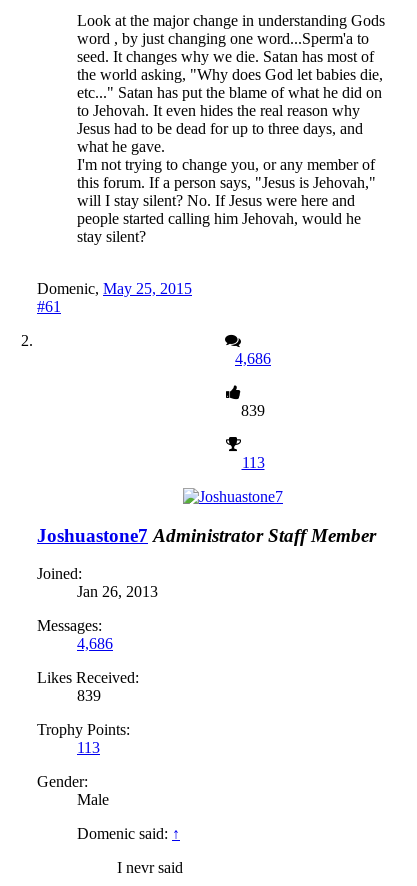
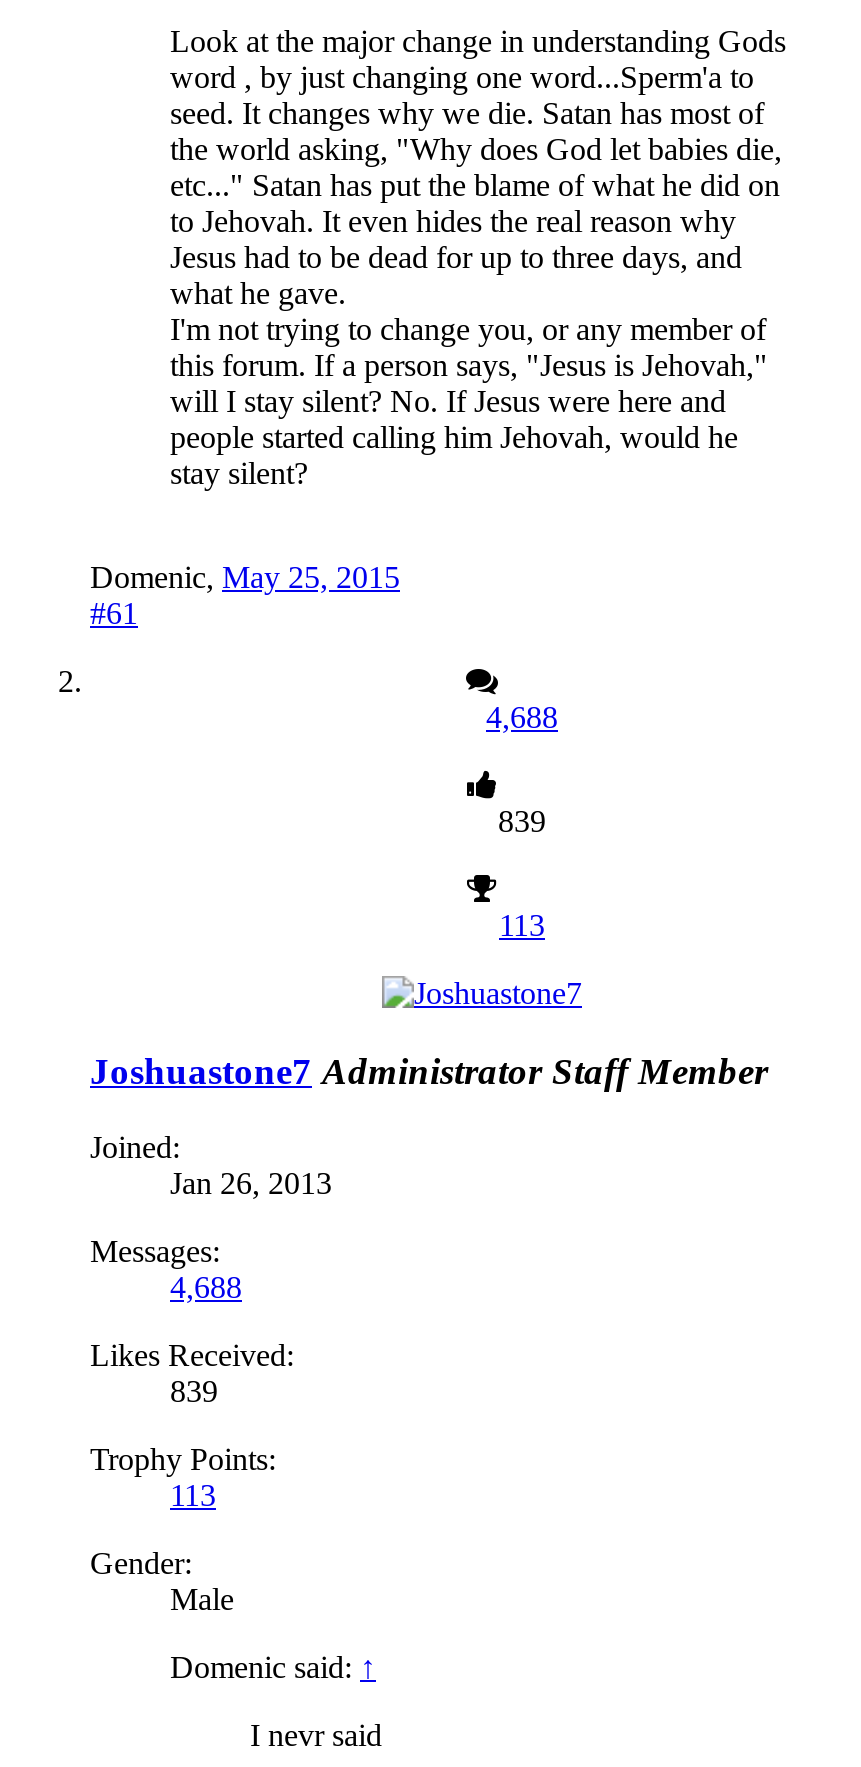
- 4,686
+ 4,688

- 4,686
+ 4,688
